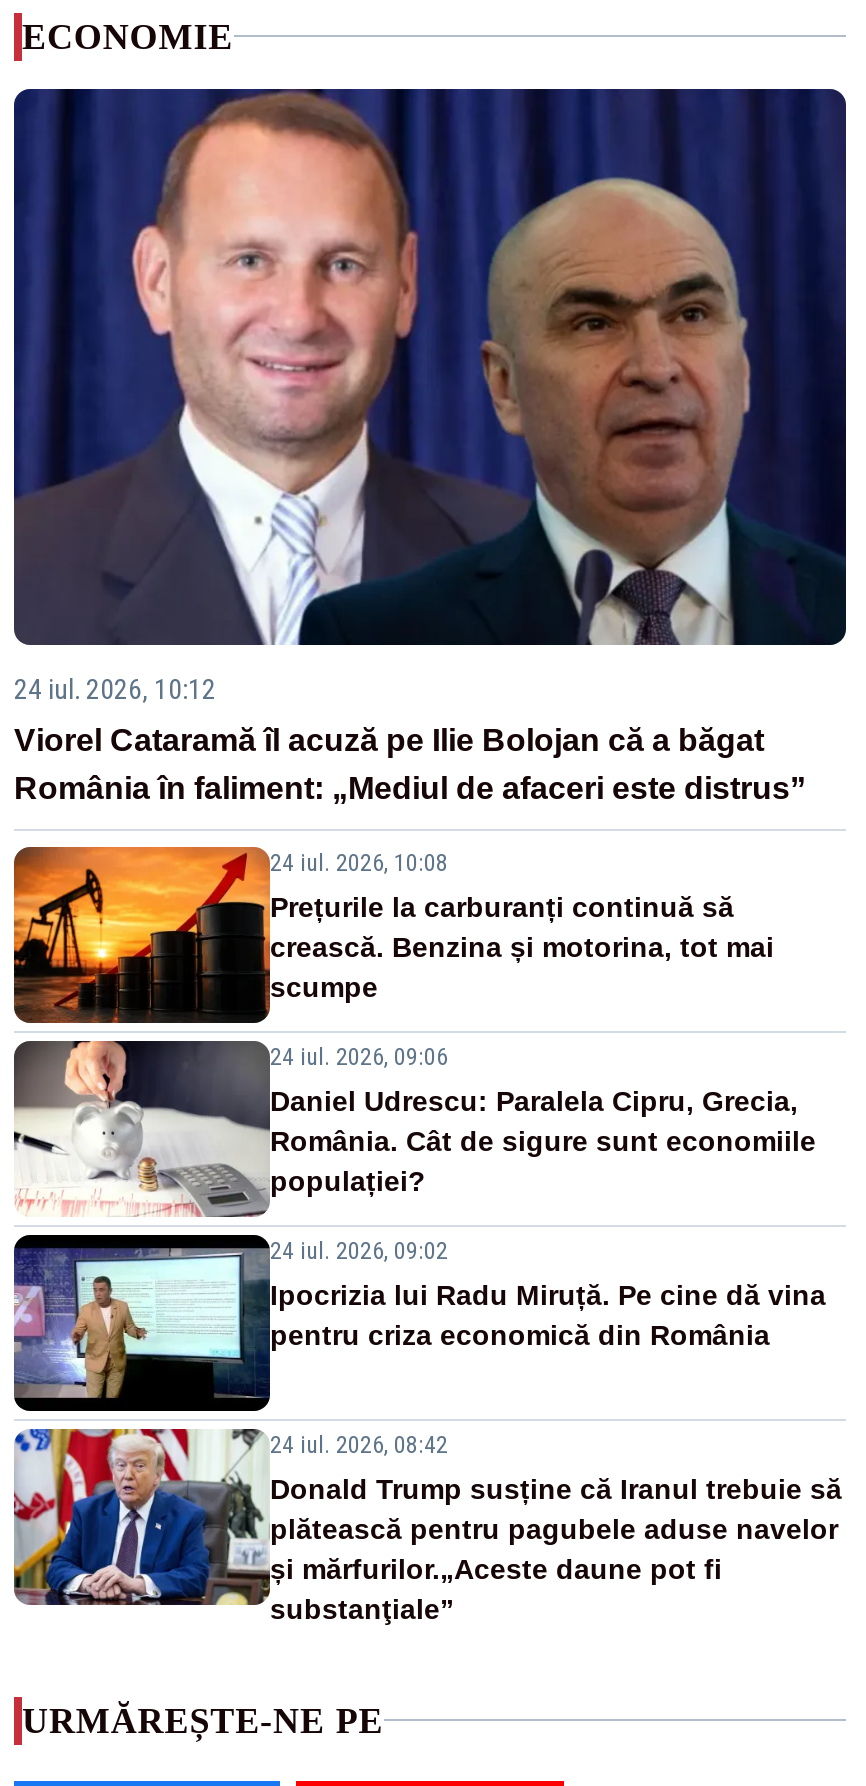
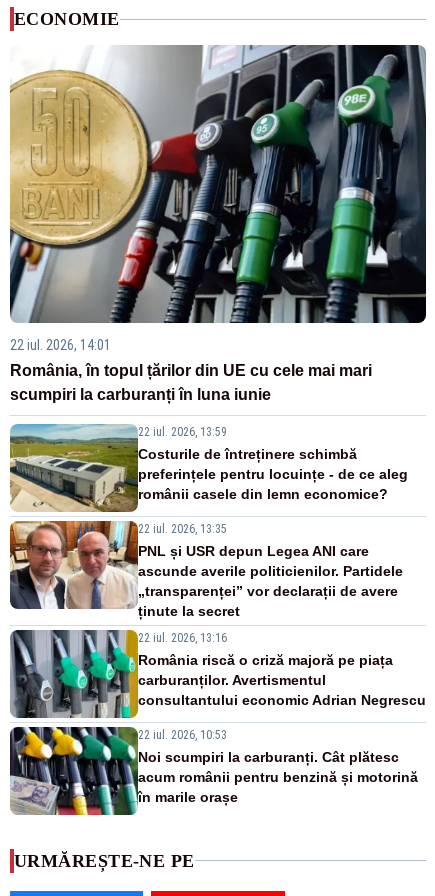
- [image]
- 24 iul. 2026, 10:12
+ [image]
+ 22 iul. 2026, 14:01

- Viorel Cataramă îl acuză pe Ilie Bolojan că a băgat
- România în faliment: „Mediul de afaceri este distrus”
+ România, în topul țărilor din UE cu cele mai mari
+ scumpiri la carburanți în luna iunie

- [image]
- 24 iul. 2026, 10:08
- Prețurile la carburanți continuă să
- crească. Benzina și motorina, tot mai
- scumpe
+ [image]
+ 22 iul. 2026, 13:59
+ Costurile de întreținere schimbă
+ preferințele pentru locuințe - de ce aleg
+ românii casele din lemn economice?

- [image]
- 24 iul. 2026, 09:06
- Daniel Udrescu: Paralela Cipru, Grecia,
- România. Cât de sigure sunt economiile
- populației?
+ [image]
+ 22 iul. 2026, 13:35
+ PNL și USR depun Legea ANI care
+ ascunde averile politicienilor. Partidele
+ „transparenței” vor declarații de avere
+ ținute la secret

- [image]
- 24 iul. 2026, 09:02
- Ipocrizia lui Radu Miruță. Pe cine dă vina
- pentru criza economică din România
+ [image]
+ 22 iul. 2026, 13:16
+ România riscă o criză majoră pe piața
+ carburanților. Avertismentul
+ consultantului economic Adrian Negrescu

- 24 iul. 2026, 08:42
- Donald Trump susține că Iranul trebuie să
- plătească pentru pagubele aduse navelor
- și mărfurilor.„Aceste daune pot fi
- substanţiale”
+ 22 iul. 2026, 10:53
+ Noi scumpiri la carburanți. Cât plătesc
+ acum românii pentru benzină și motorină
+ în marile orașe
